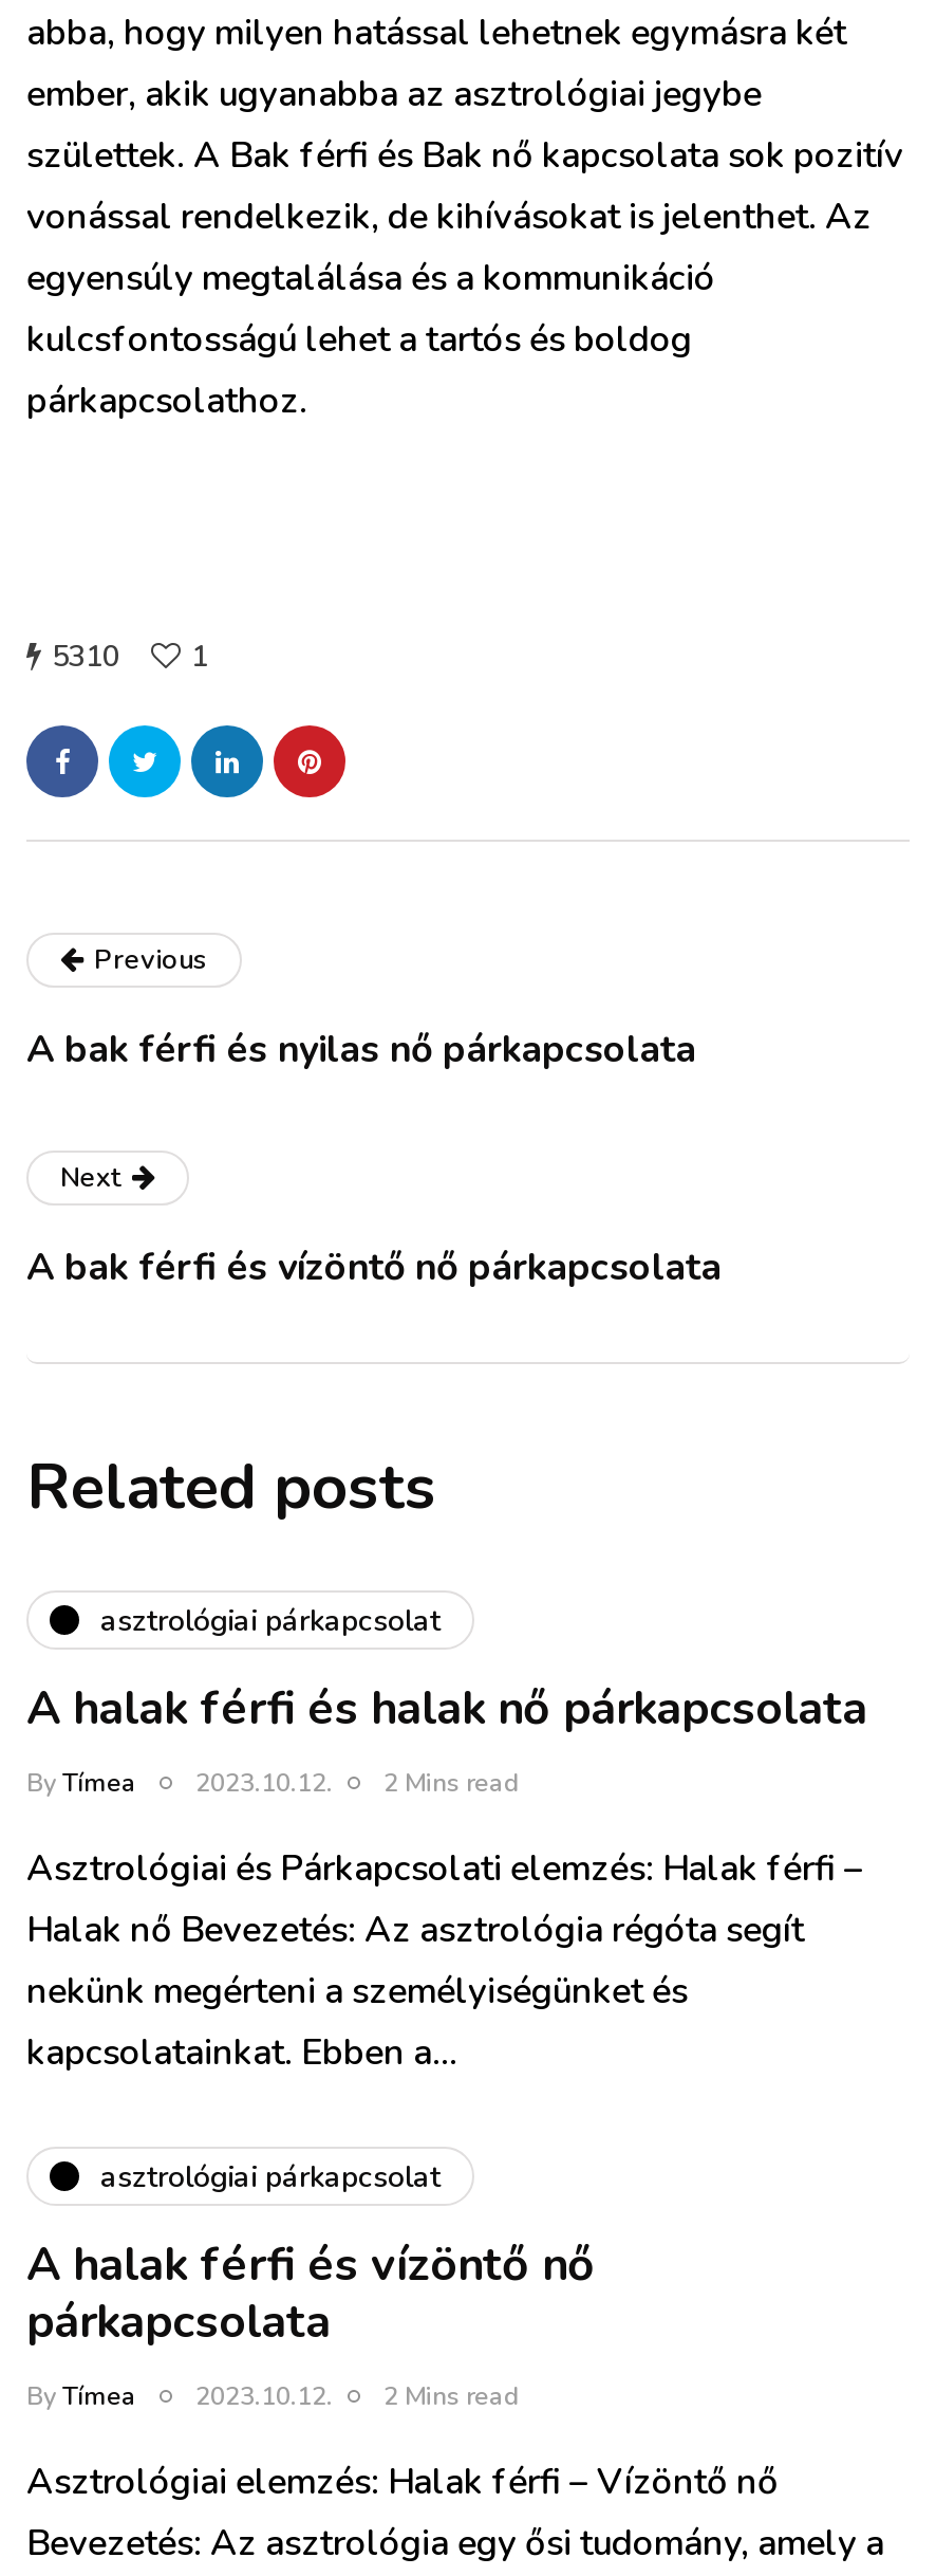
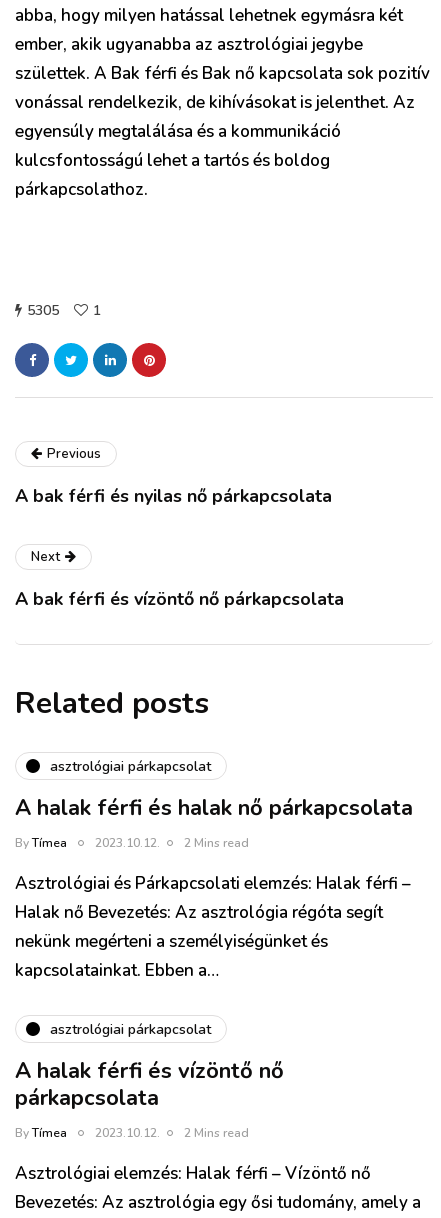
- 5310 1
+ 5305 1
